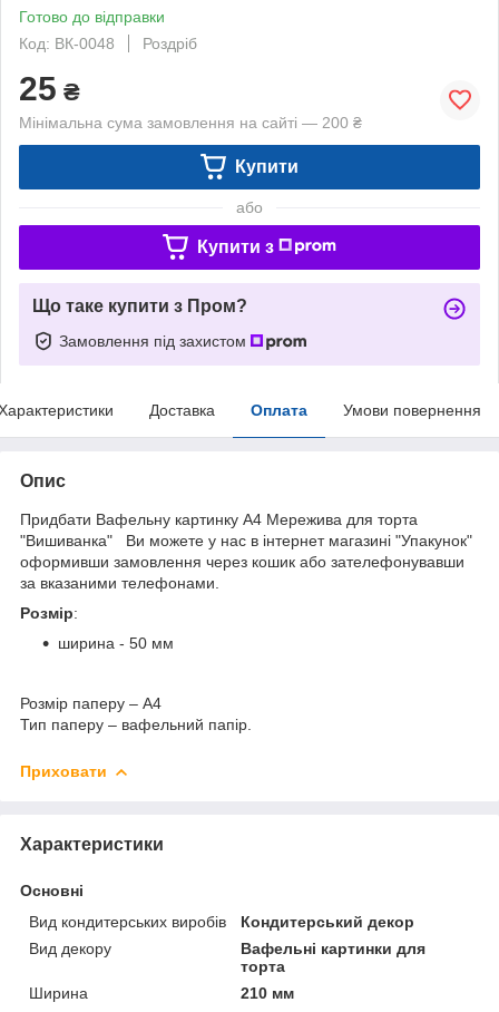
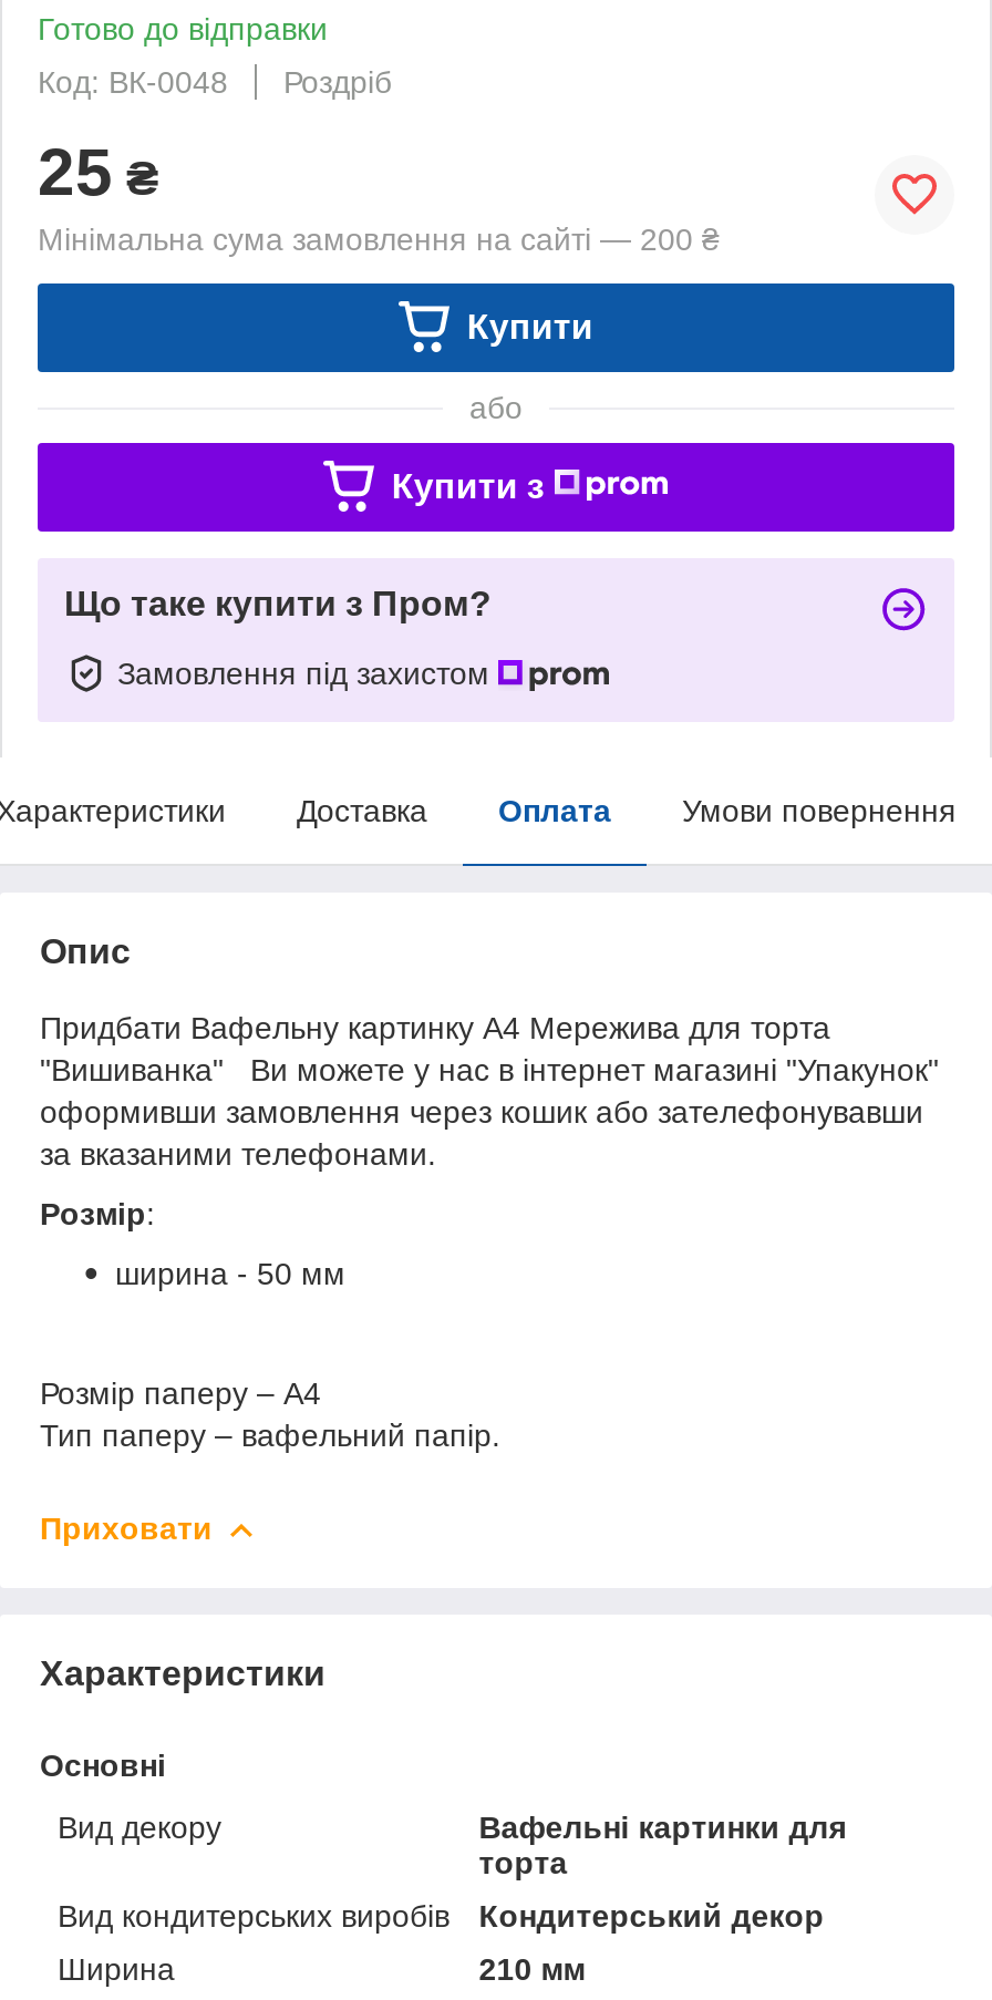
moved down: Вид кондитерських виробів | Кондитерський декор

moved up: Вид декору | Вафельні картинки для | торта
